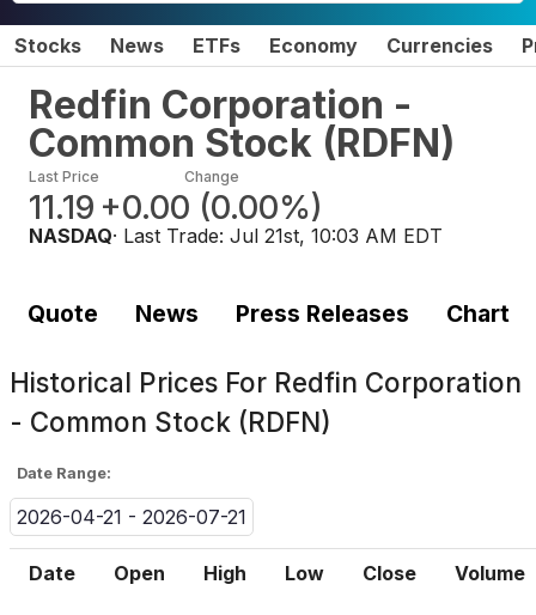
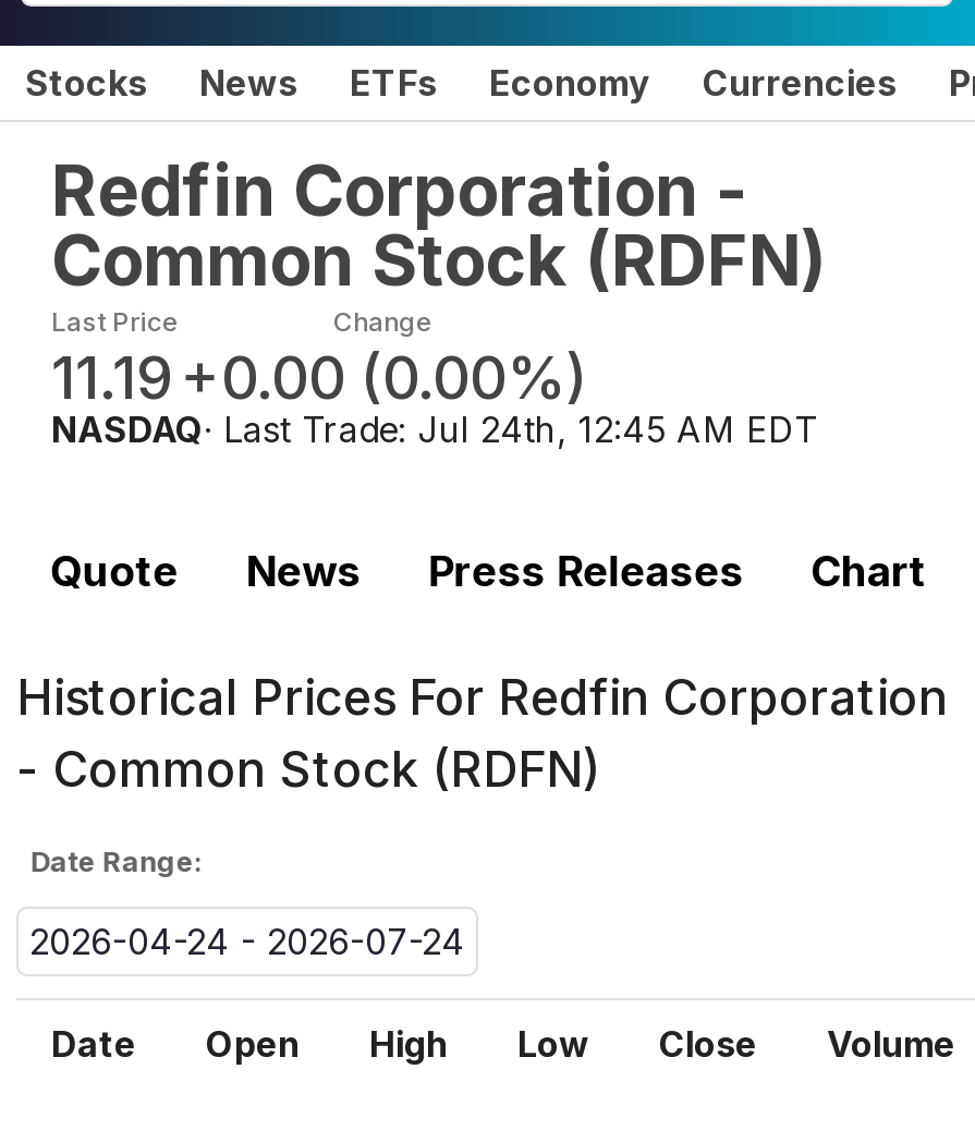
- NASDAQ · Last Trade: Jul 21st, 10:03 AM EDT
+ NASDAQ · Last Trade: Jul 24th, 12:45 AM EDT

- 2026-04-21 - 2026-07-21
+ 2026-04-24 - 2026-07-24
